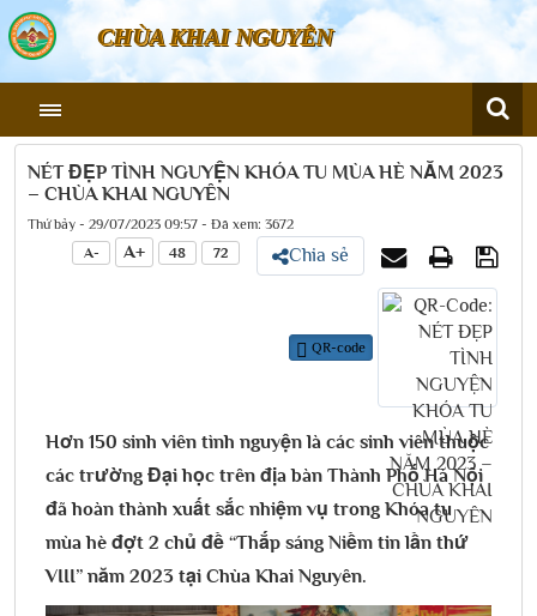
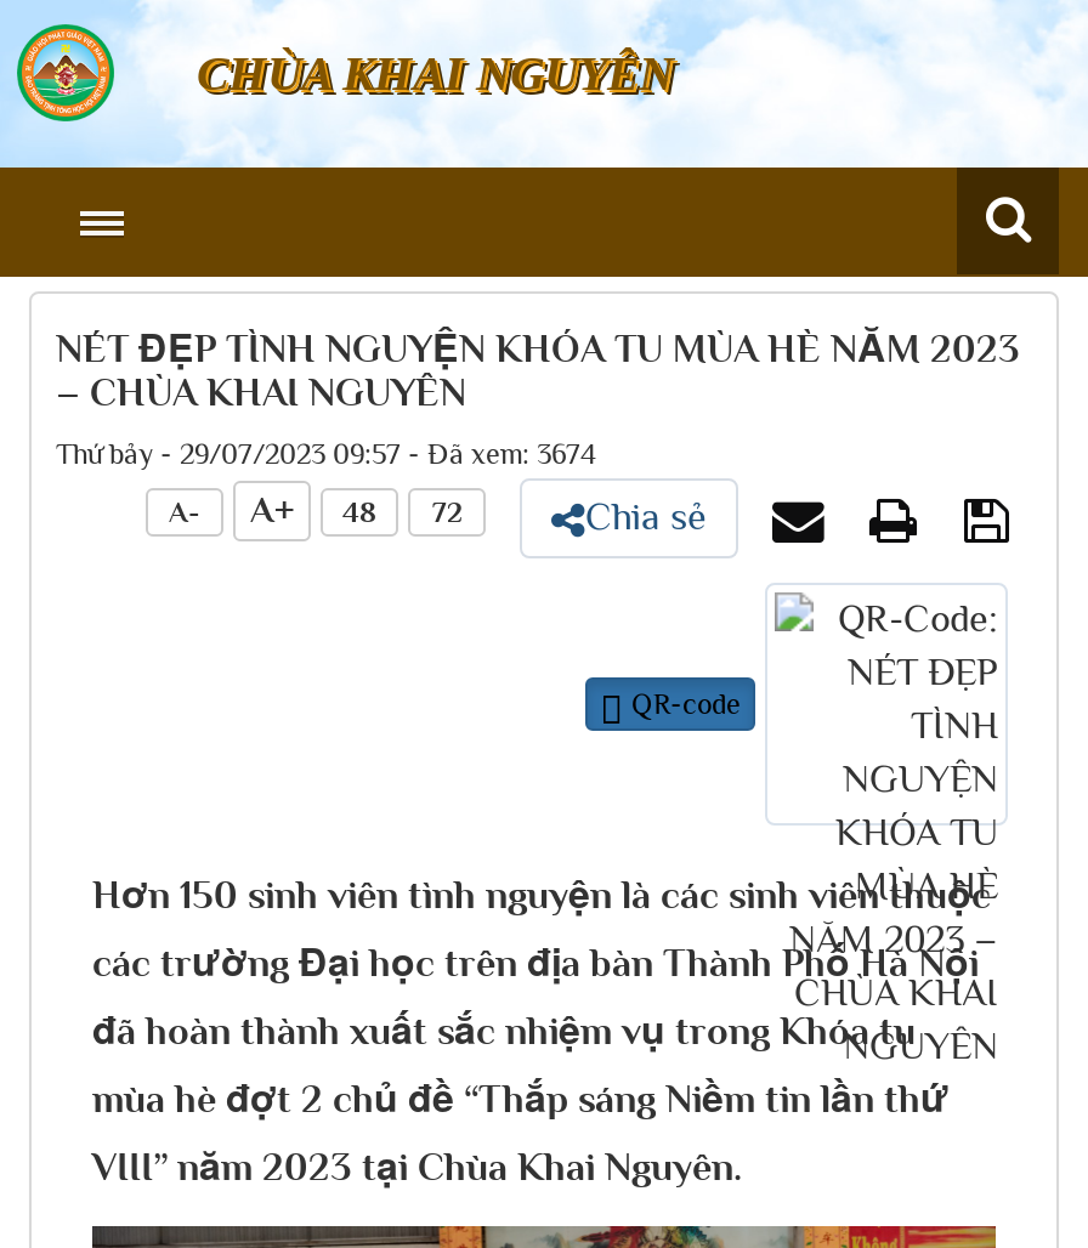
- Thứ bảy - 29/07/2023 09:57 - Đã xem: 3672
+ Thứ bảy - 29/07/2023 09:57 - Đã xem: 3674
